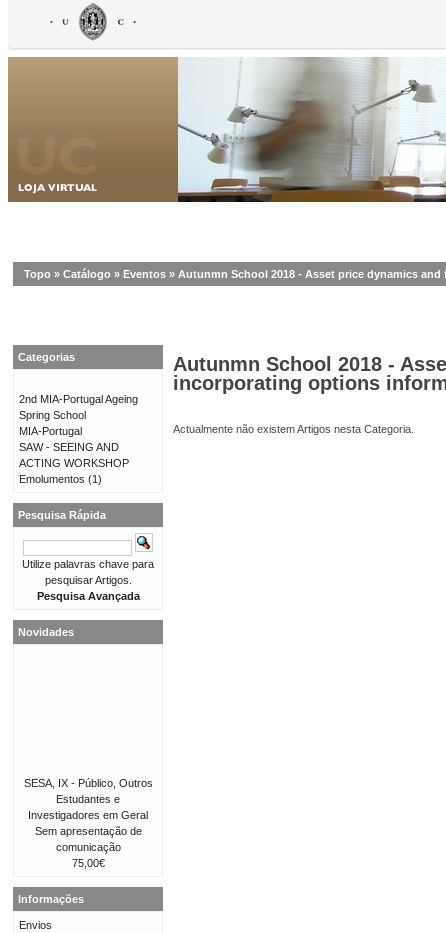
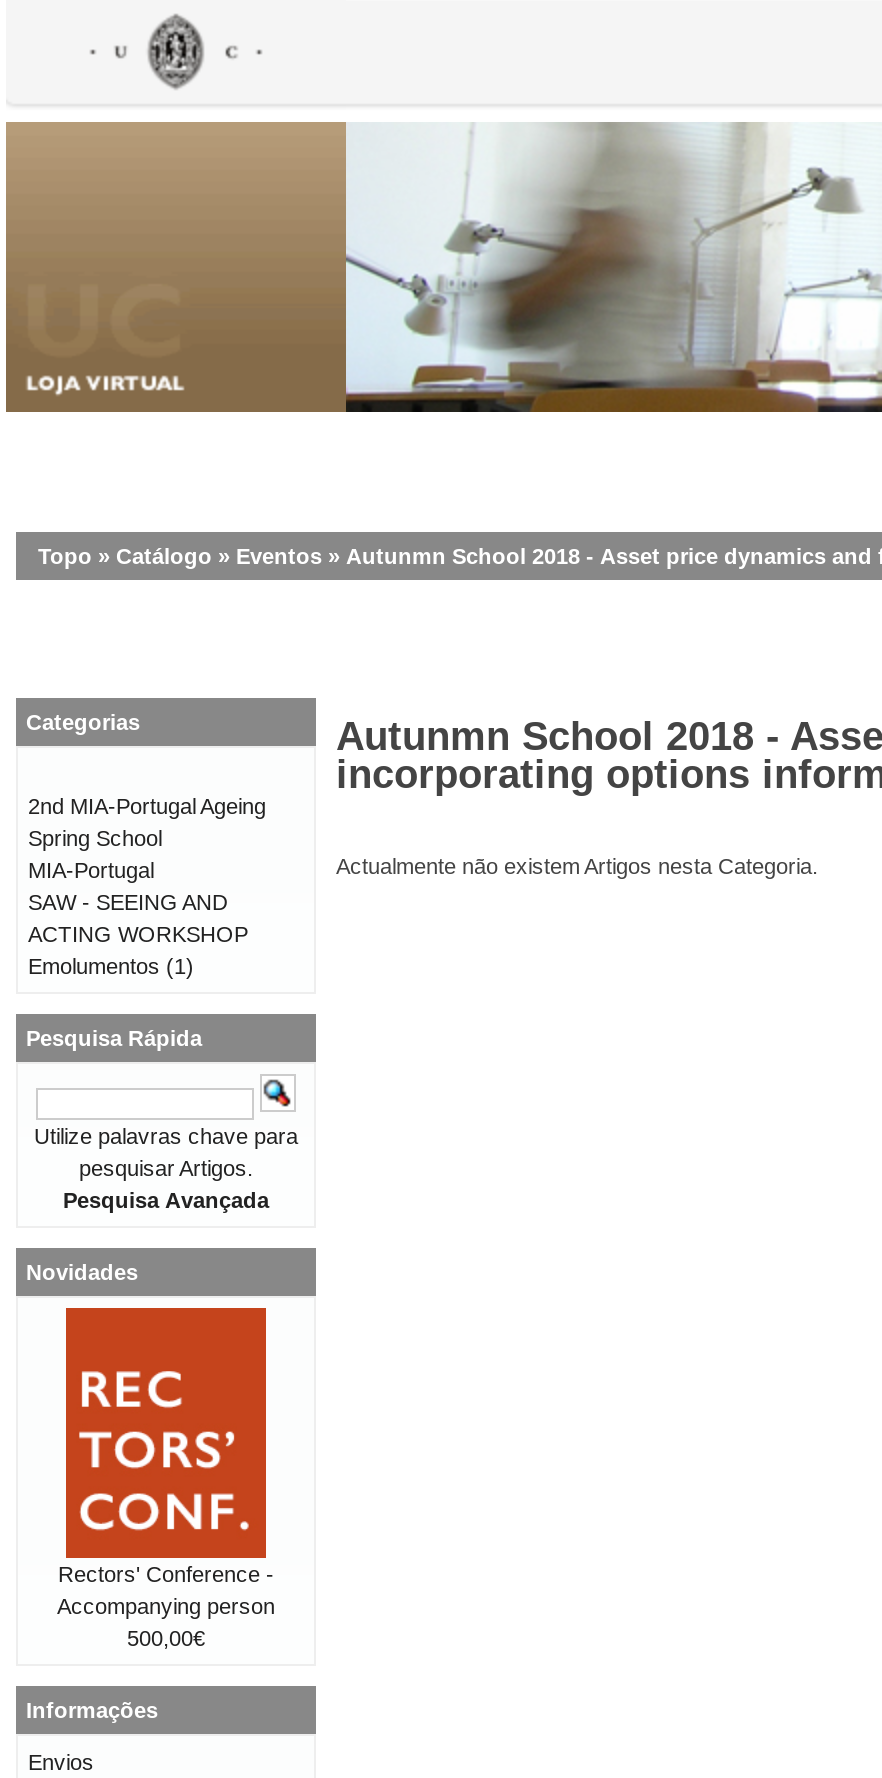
+ [image]

- SESA, IX - Público, Outros
- Estudantes e
- Investigadores em Geral
- Sem apresentação de
- comunicação
- 75,00€
+ Rectors' Conference -
+ Accompanying person
+ 500,00€
